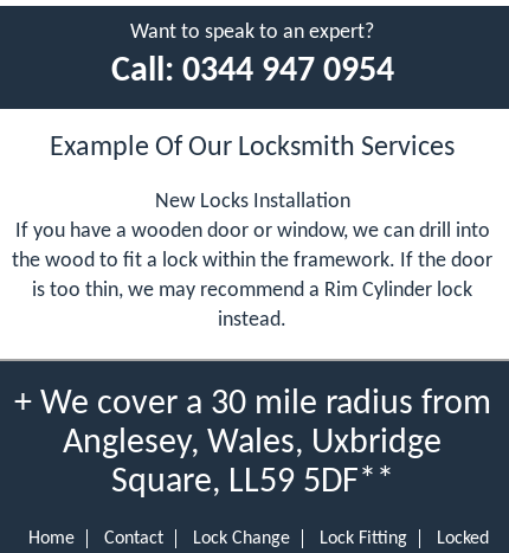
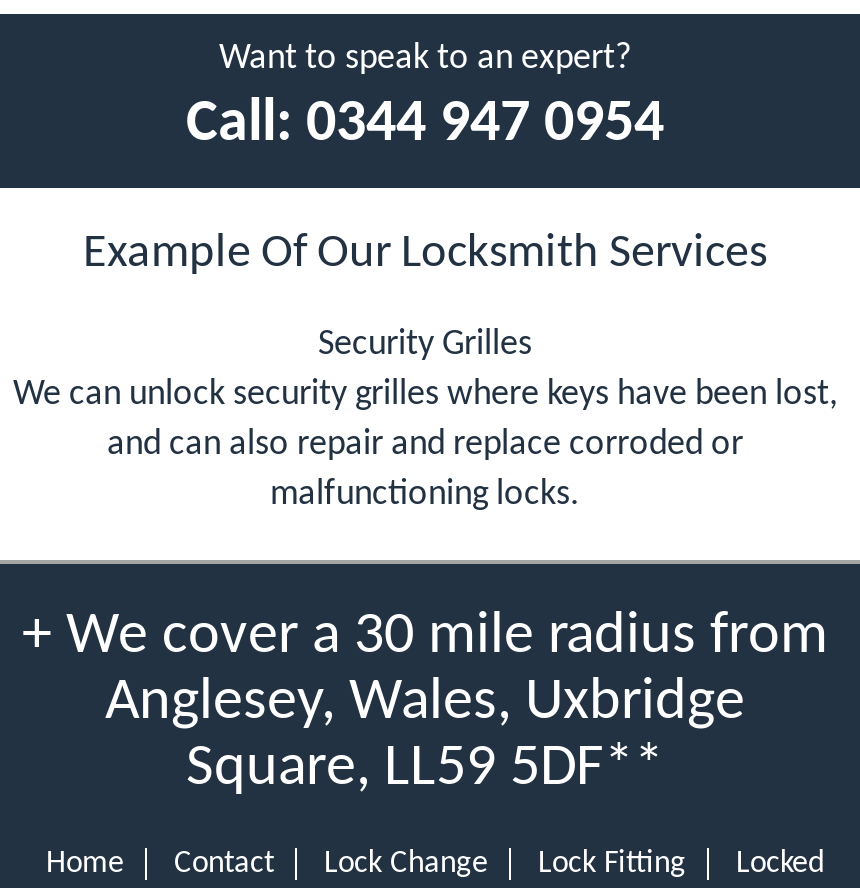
- New Locks Installation
- If you have a wooden door or window, we can drill into
- the wood to fit a lock within the framework. If the door
- is too thin, we may recommend a Rim Cylinder lock
- instead.
+ Security Grilles
+ We can unlock security grilles where keys have been lost,
+ and can also repair and replace corroded or
+ malfunctioning locks.
